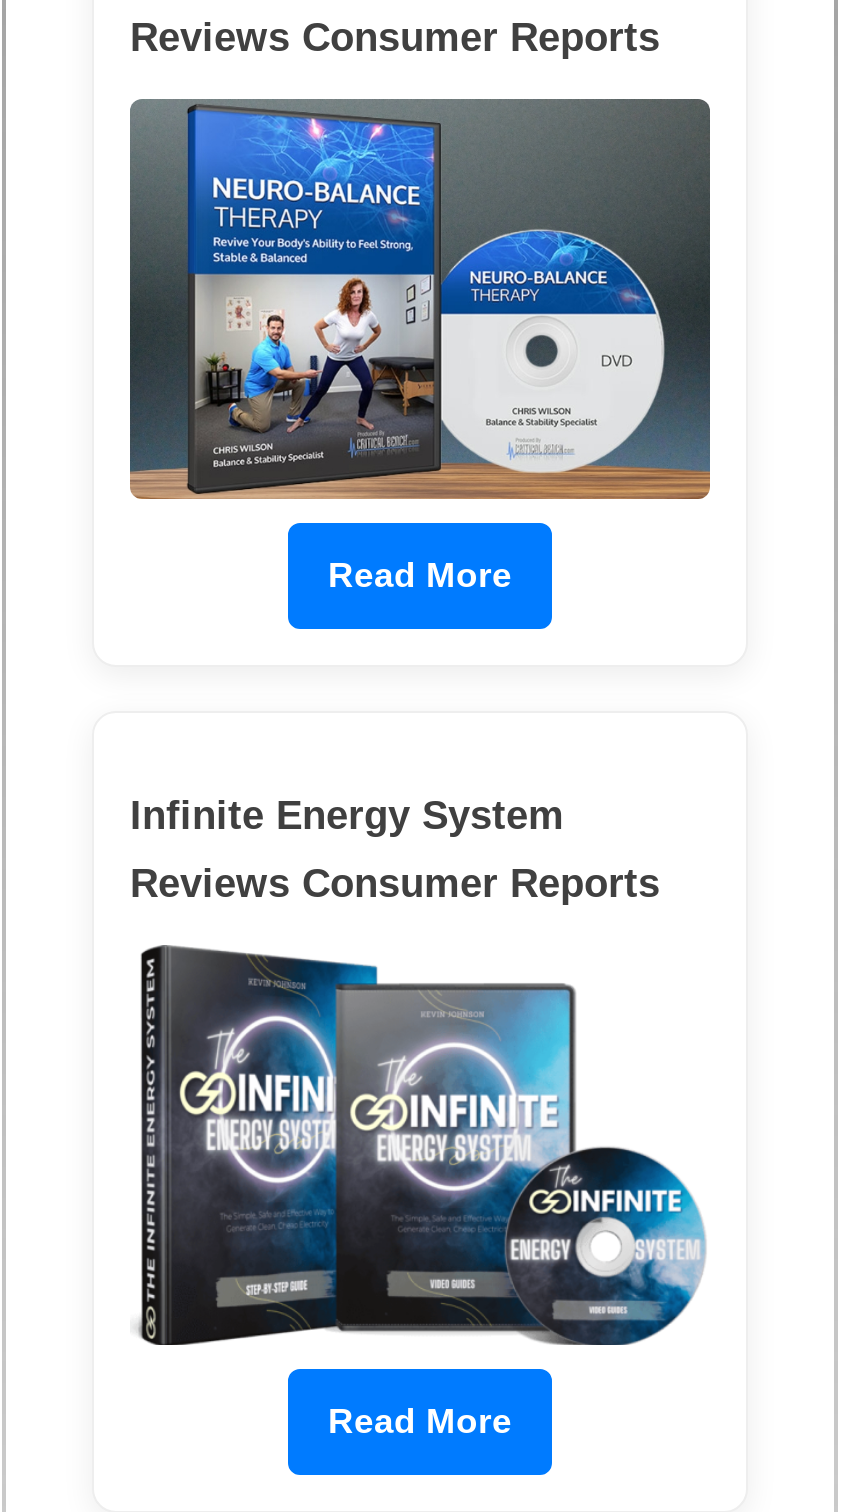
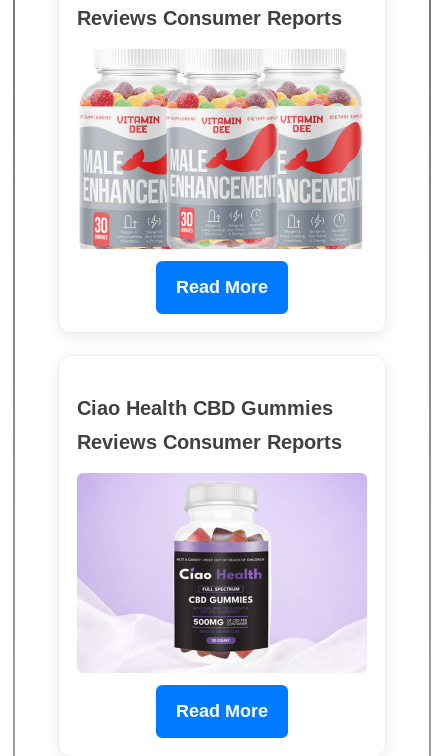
- [image]
+ [image]

- Infinite Energy System
+ Ciao Health CBD Gummies

- [image]
+ [image]
